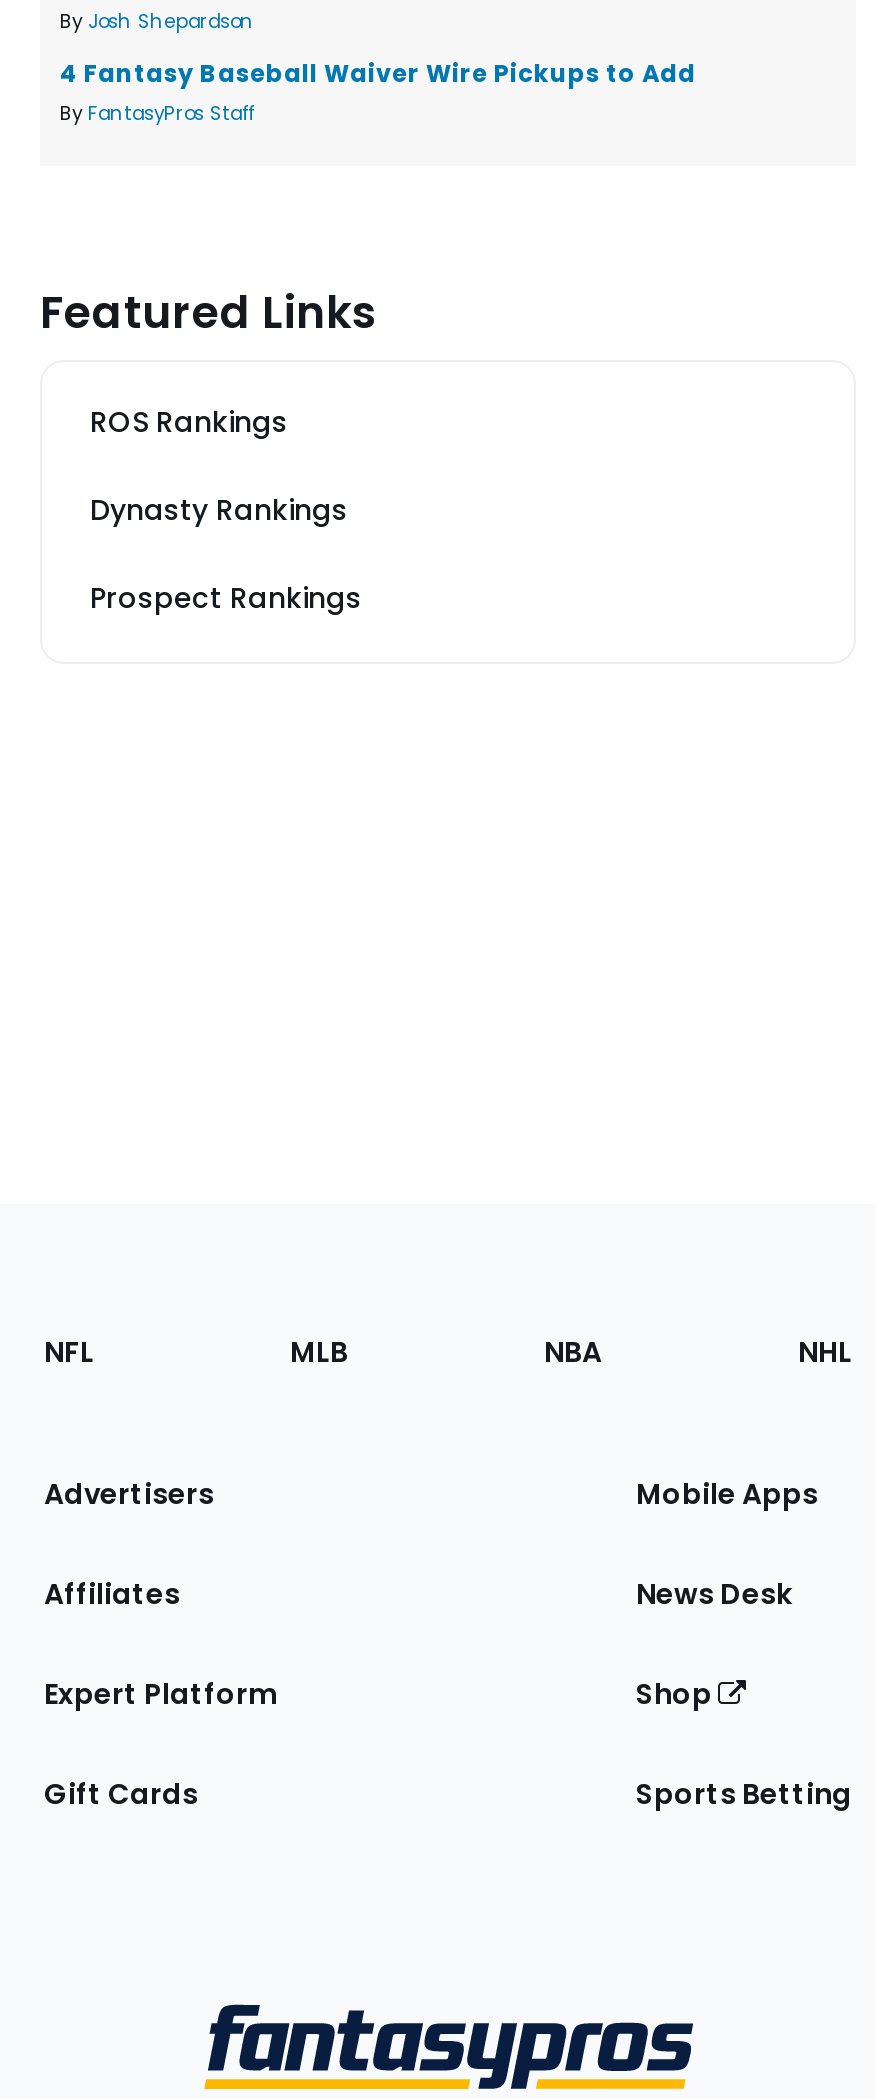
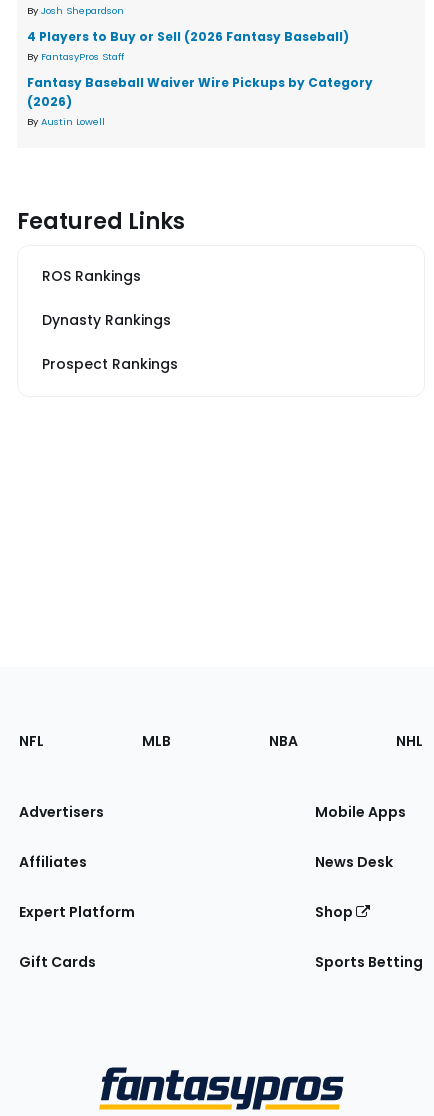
- 4 Fantasy Baseball Waiver Wire Pickups to Add
+ 4 Players to Buy or Sell (2026 Fantasy Baseball)

+ Fantasy Baseball Waiver Wire Pickups by Category
+ (2026)
+ By Austin Lowell
